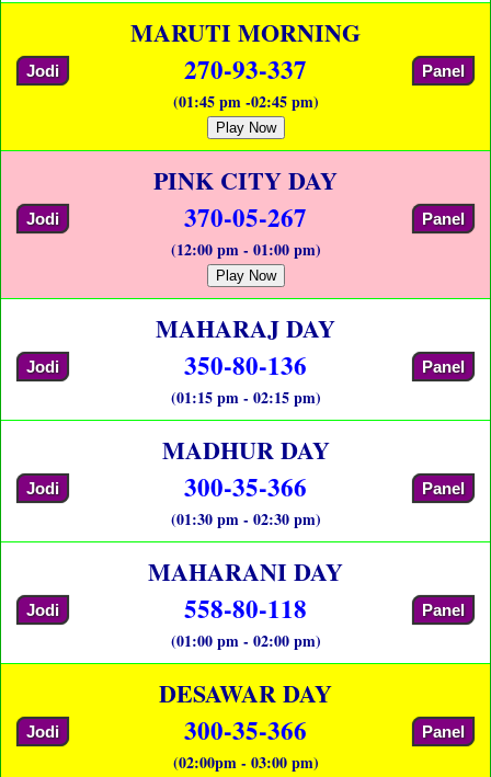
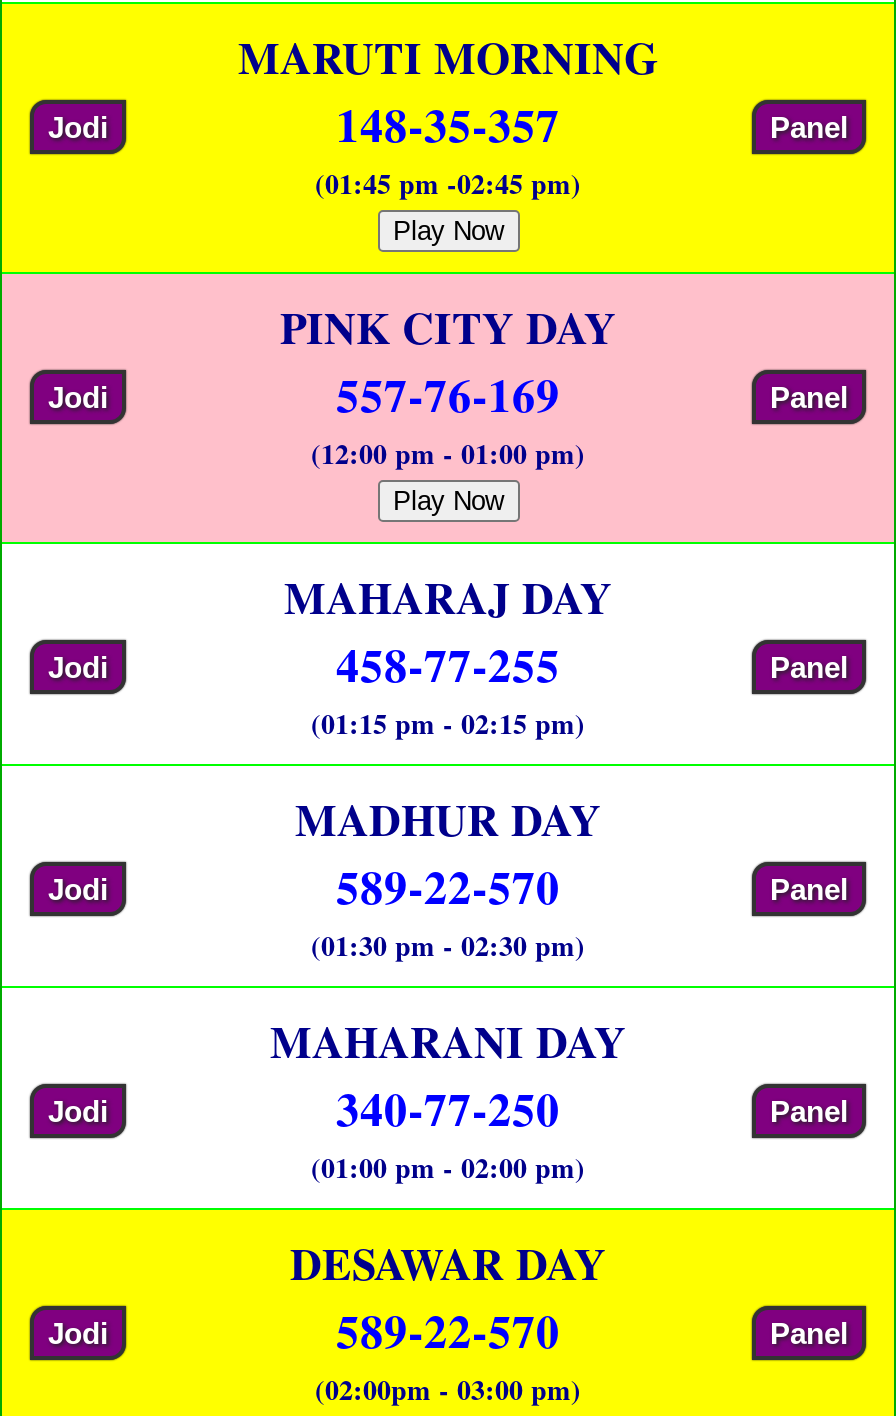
- 270-93-337
+ 148-35-357

- 370-05-267
+ 557-76-169

- 350-80-136
+ 458-77-255

- 300-35-366
+ 589-22-570

- 558-80-118
+ 340-77-250

- 300-35-366
+ 589-22-570
